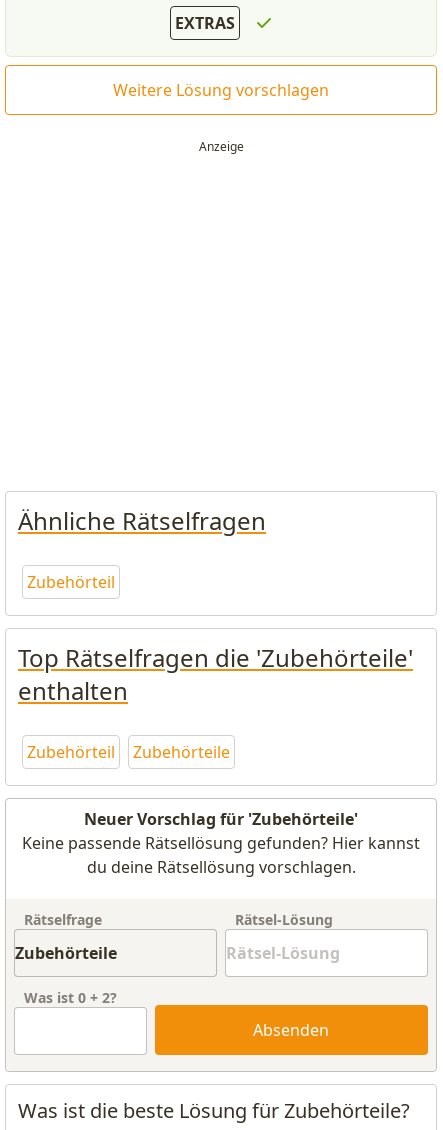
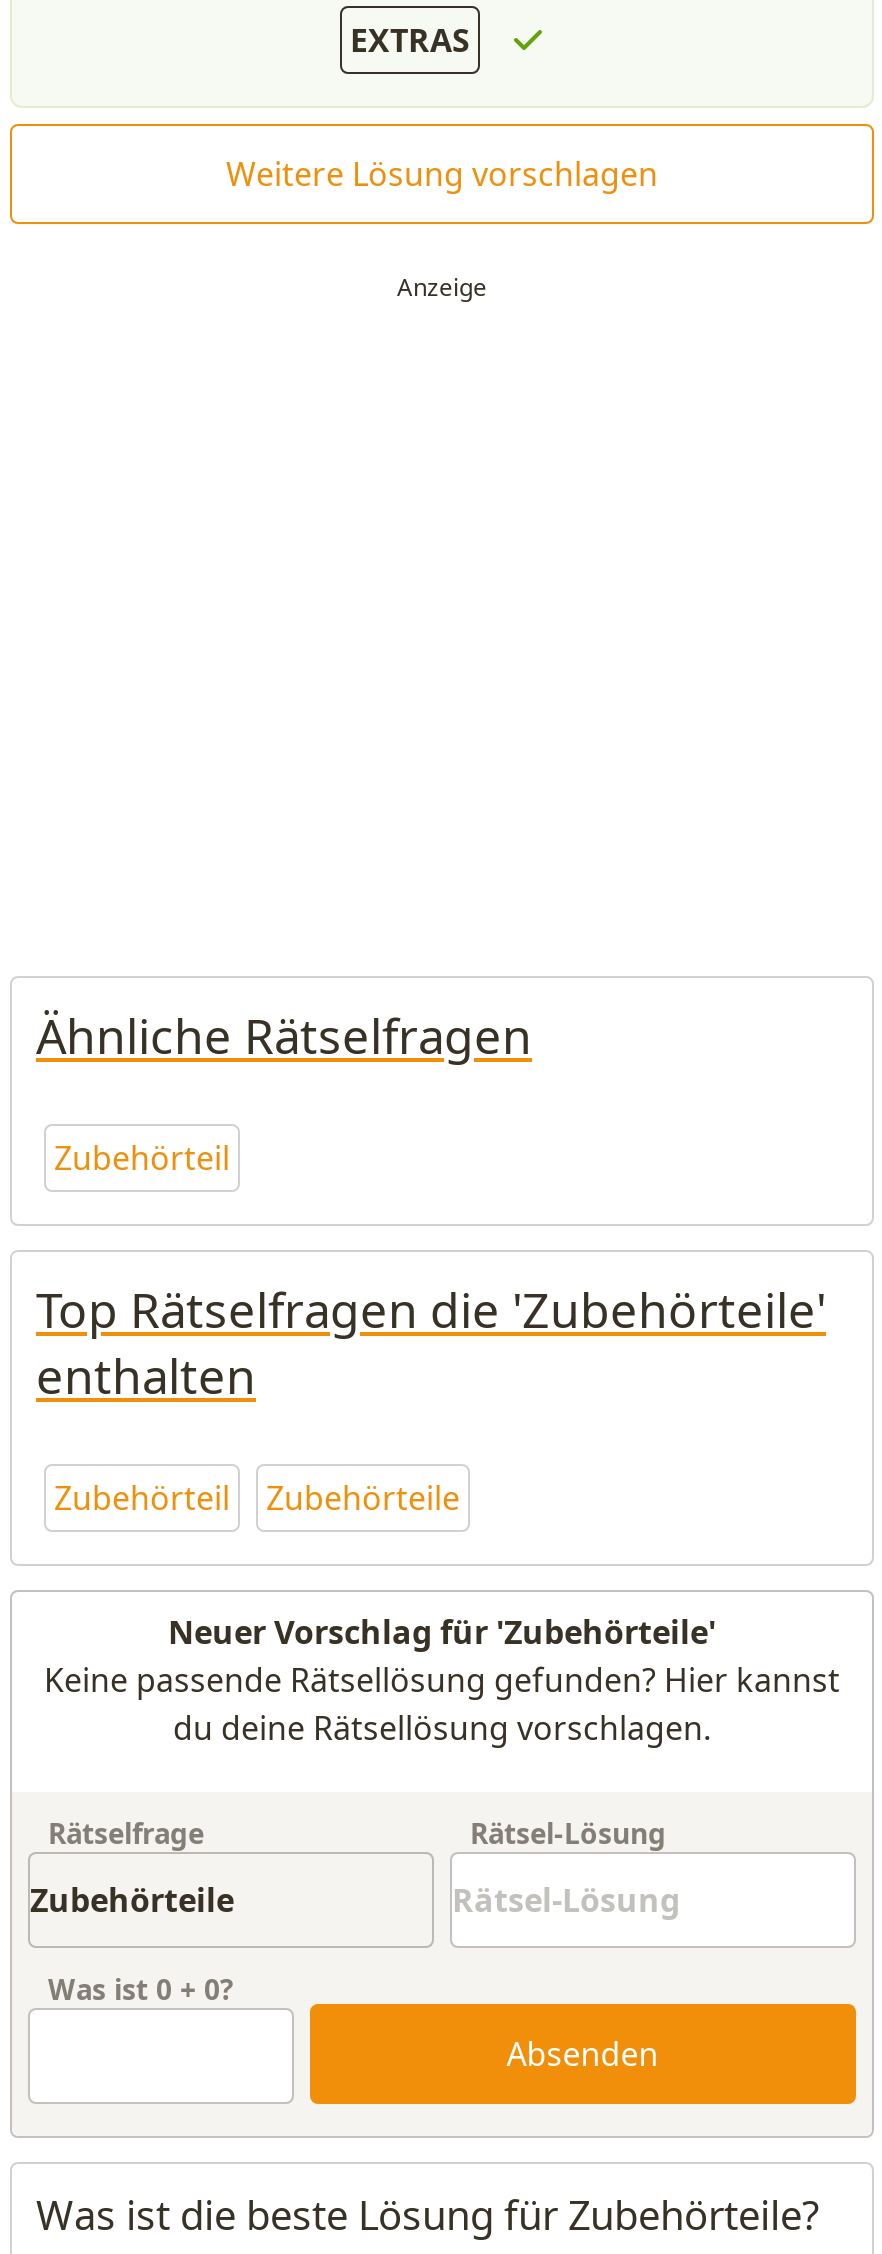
- Was ist 0 + 2?
+ Was ist 0 + 0?
